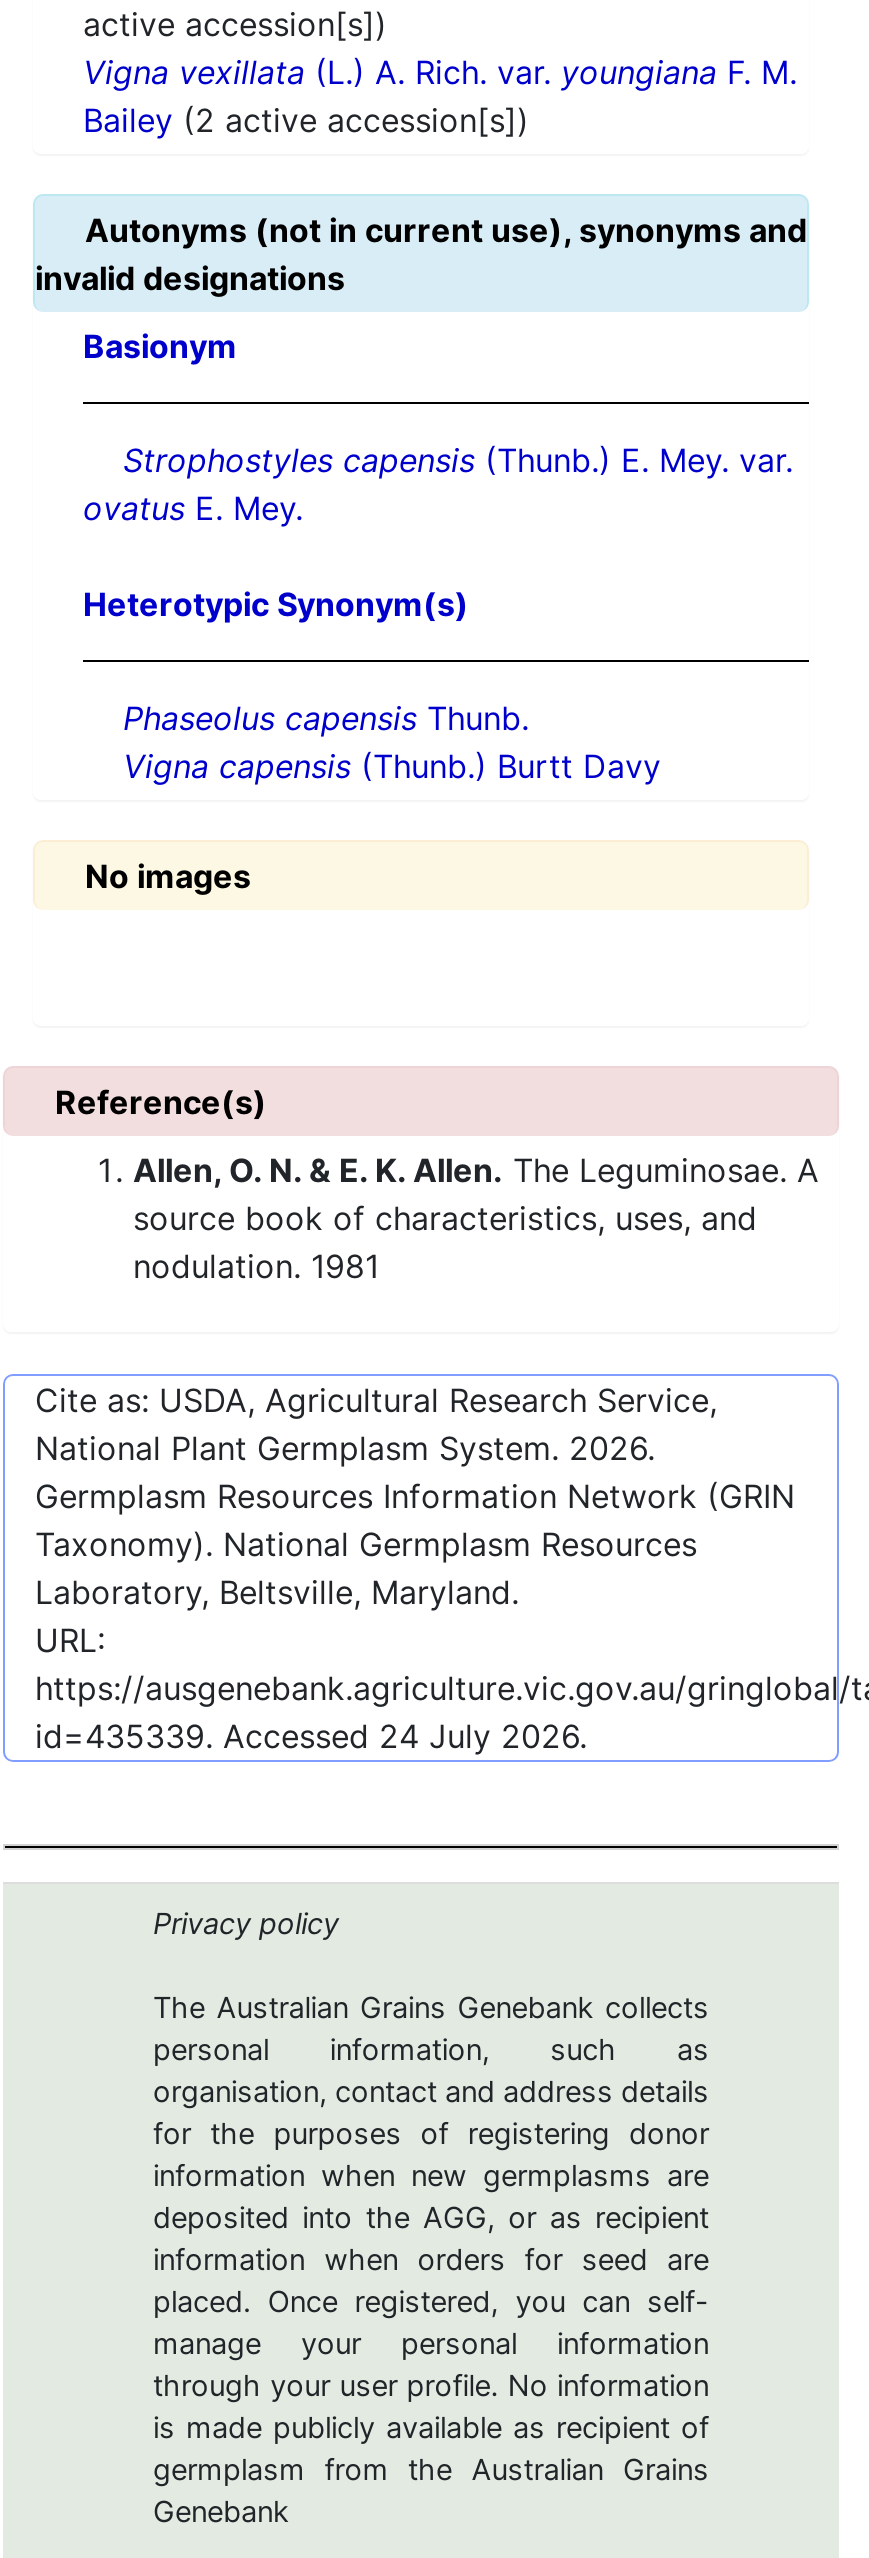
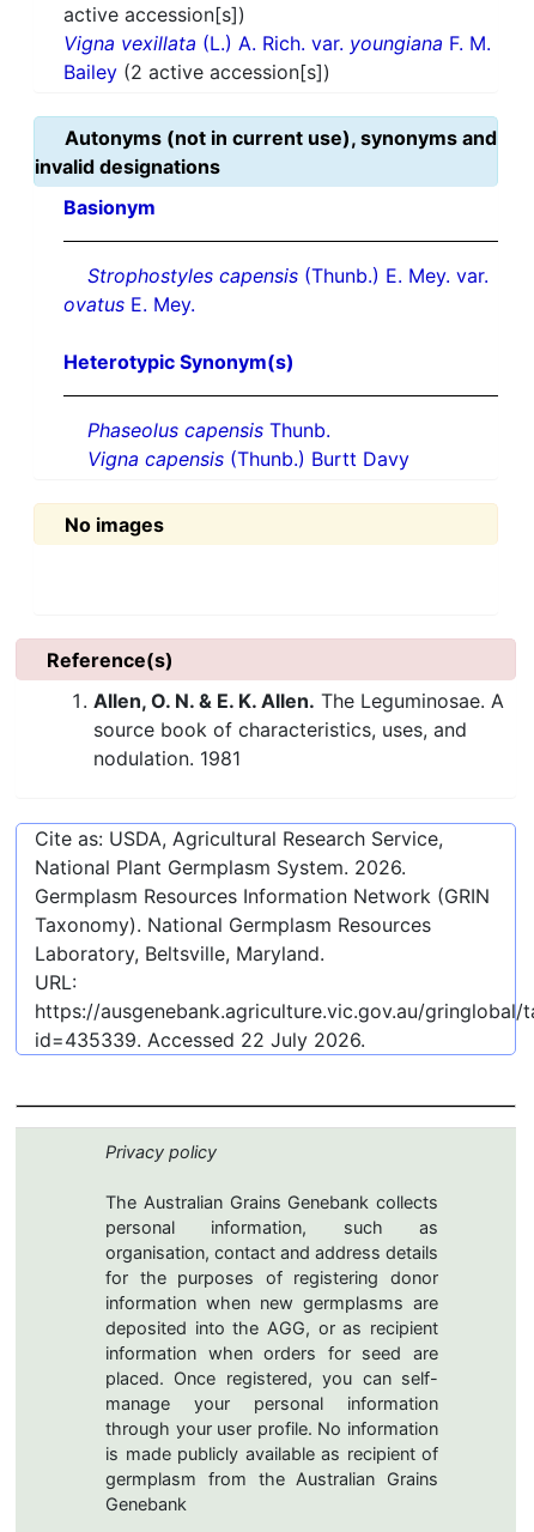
- id=435339. Accessed 24 July 2026.
+ id=435339. Accessed 22 July 2026.
